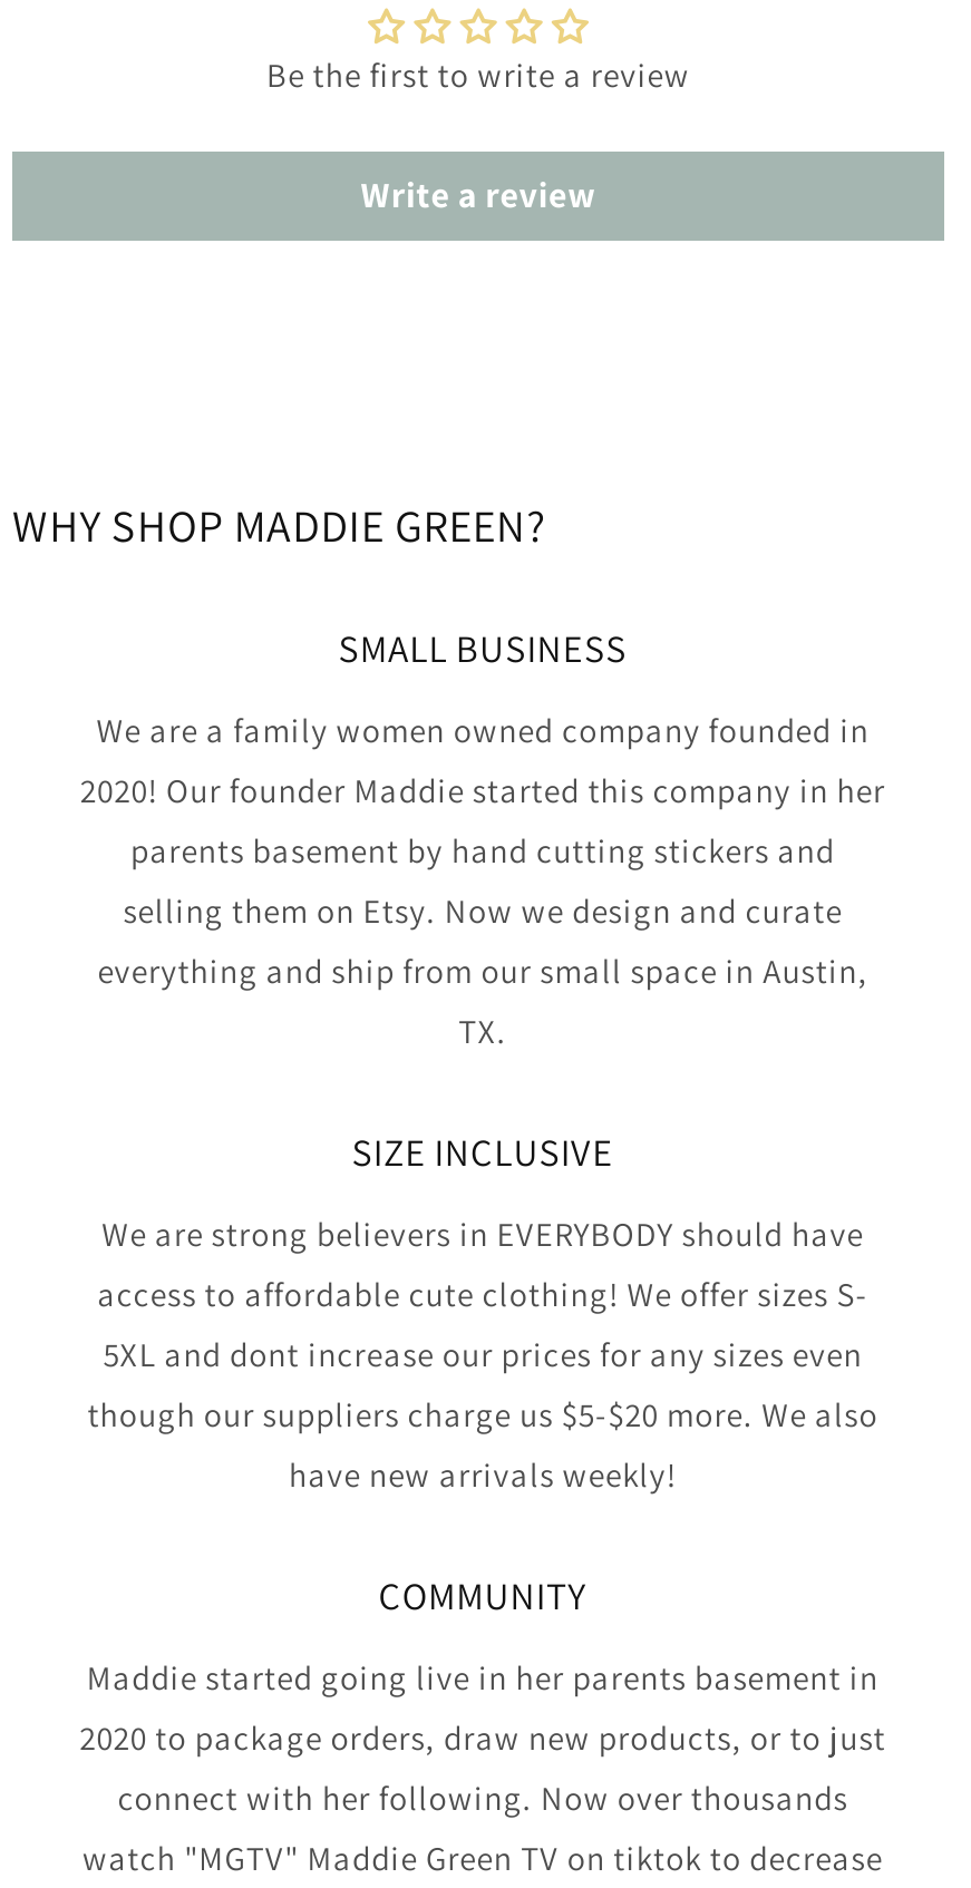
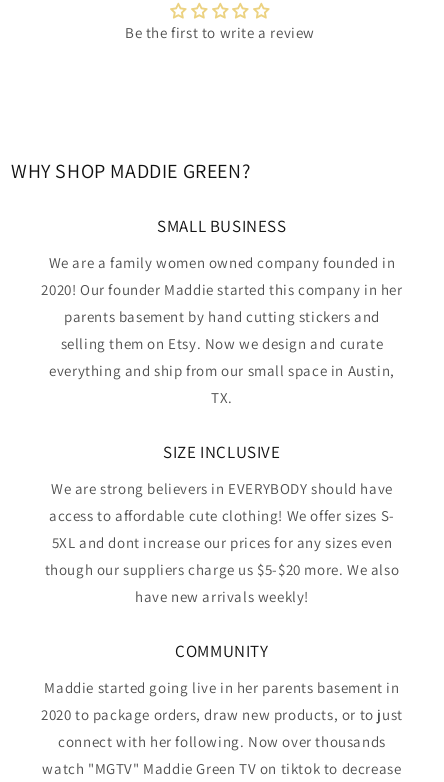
- Write a review
